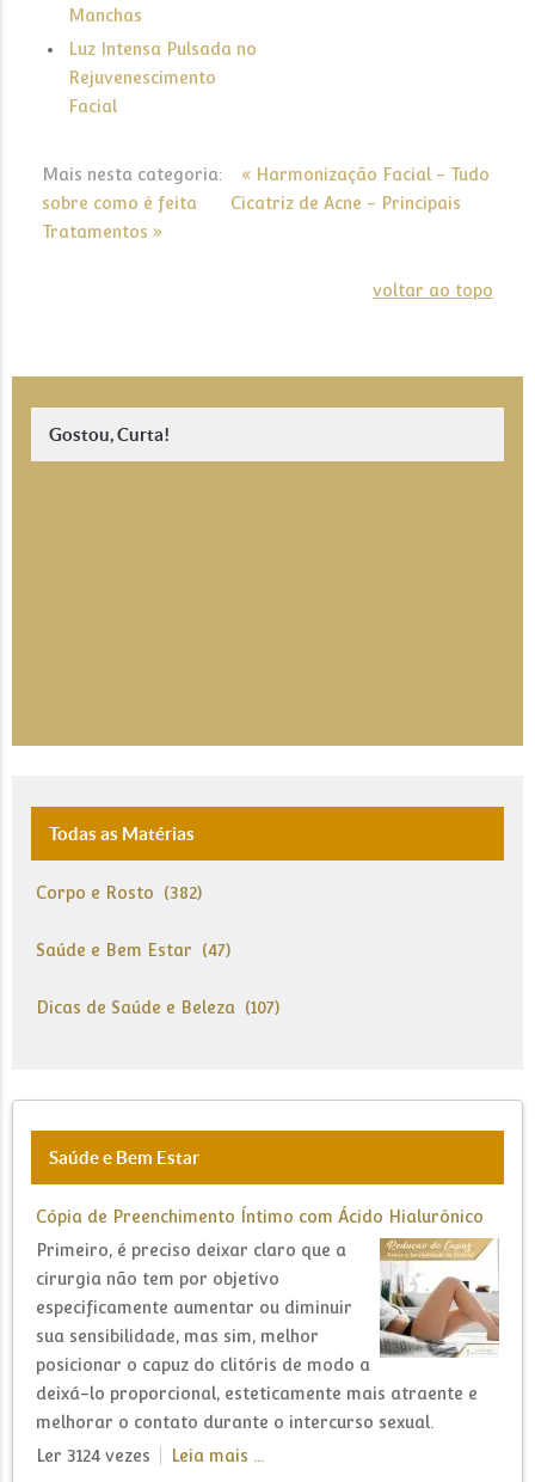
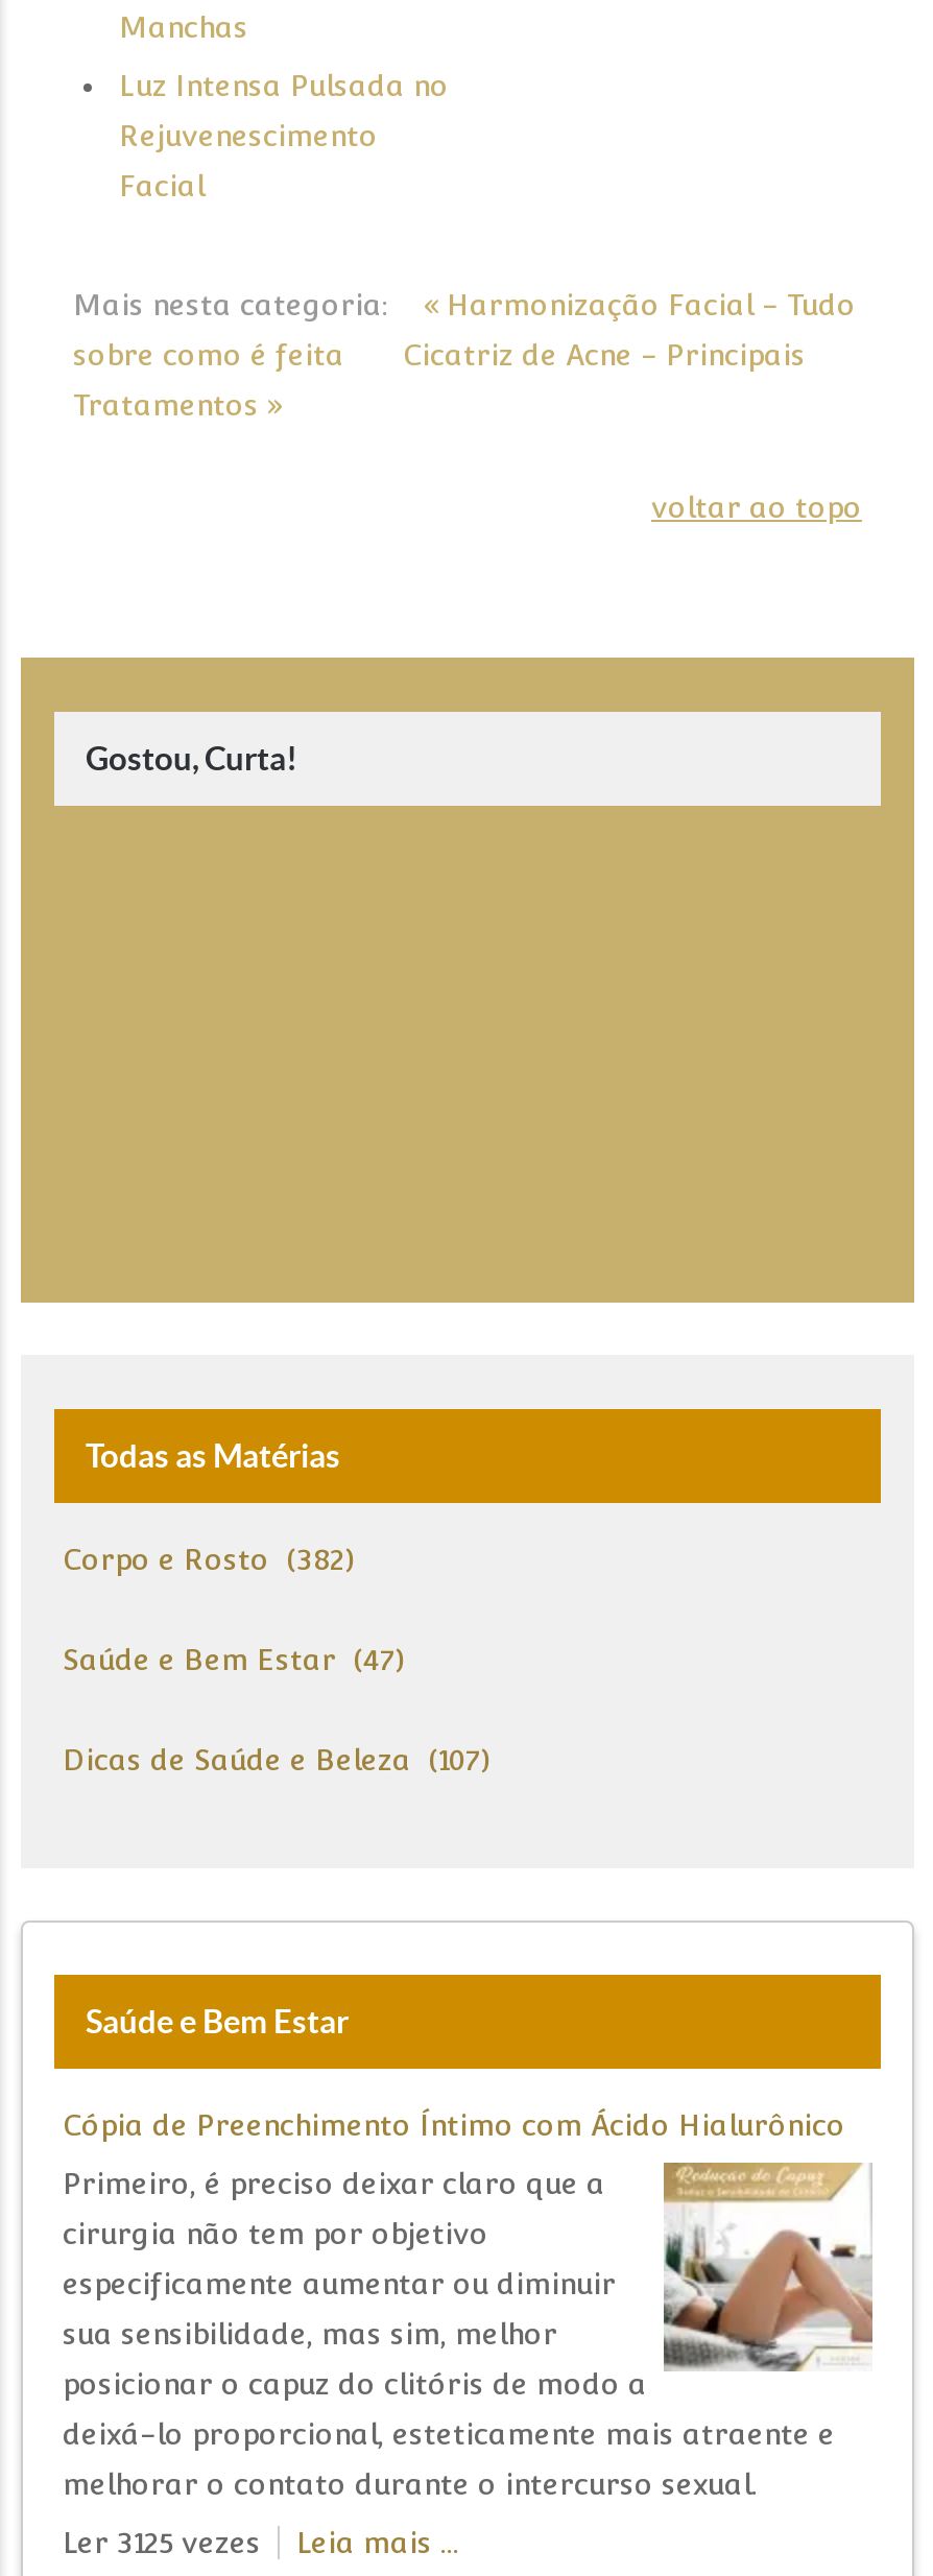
- Ler 3124 vezes Leia mais ...
+ Ler 3125 vezes Leia mais ...
